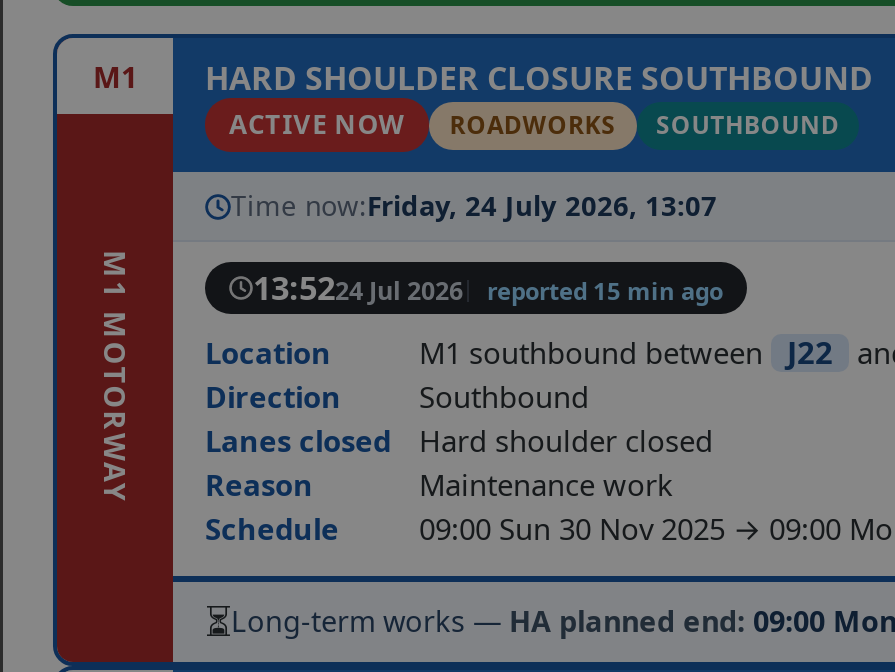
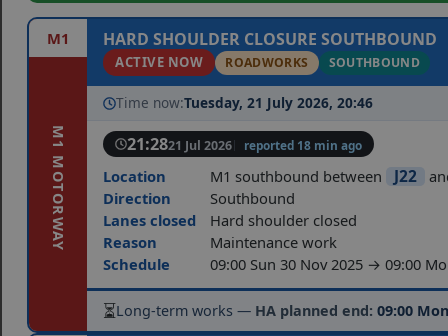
- Time now:Friday, 24 July 2026, 13:07
+ Time now:Tuesday, 21 July 2026, 20:46

- 13:5224 Jul 2026
+ 21:2821 Jul 2026

- reported 15 min ago
+ reported 18 min ago
